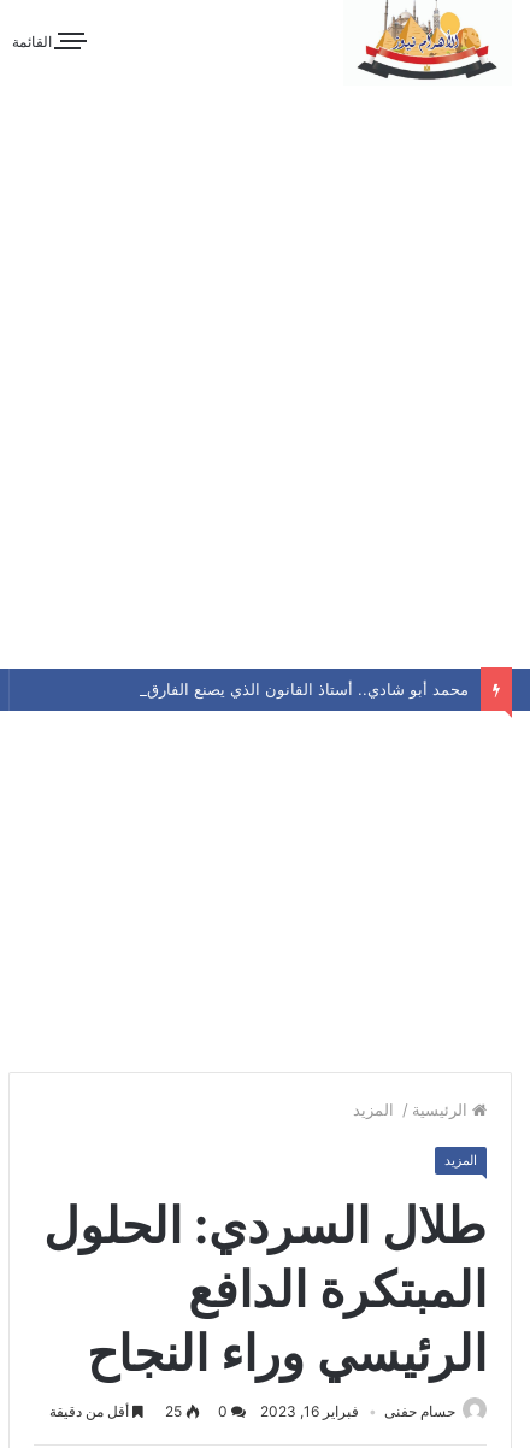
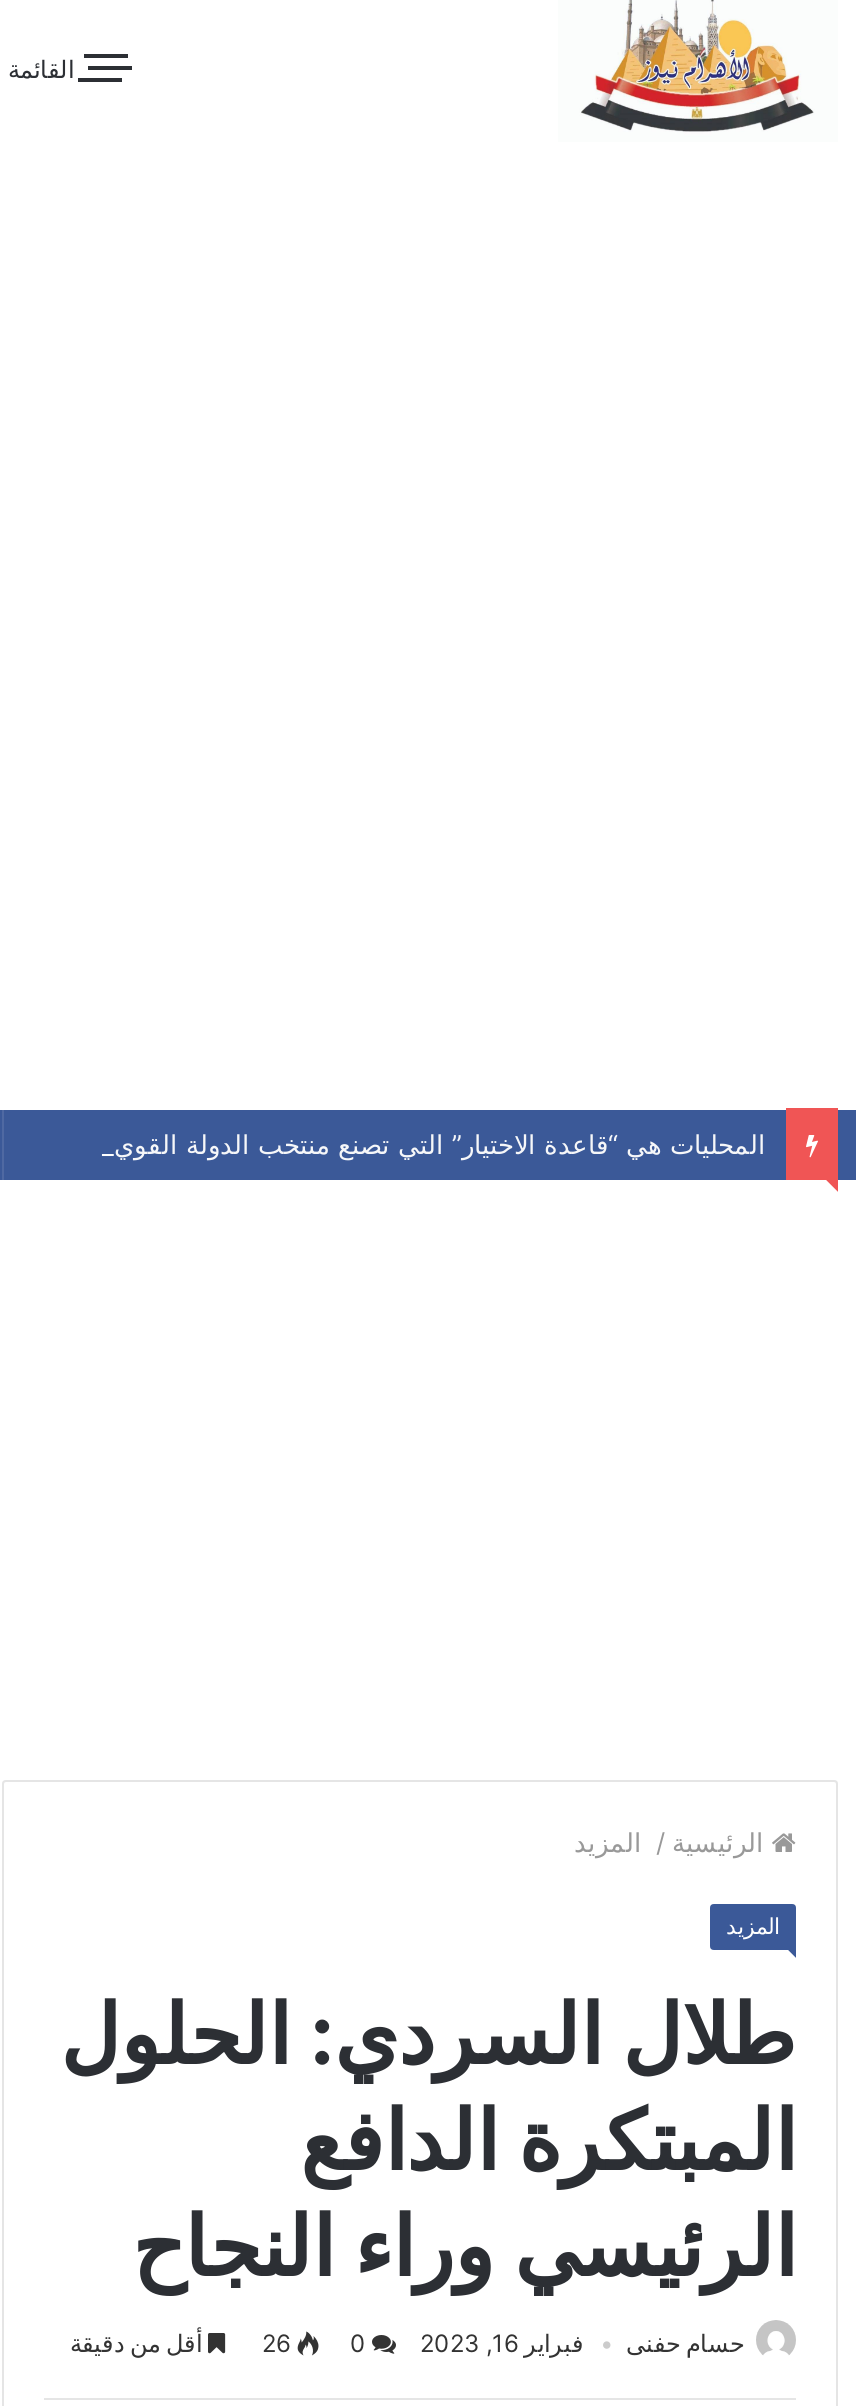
- محمد أبو شادي.. أستاذ القانون الذي يصنع الفارق
+ المحليات هي “قاعدة الاختيار” التي تصنع منتخب الدولة القوي

- 25
+ 26
